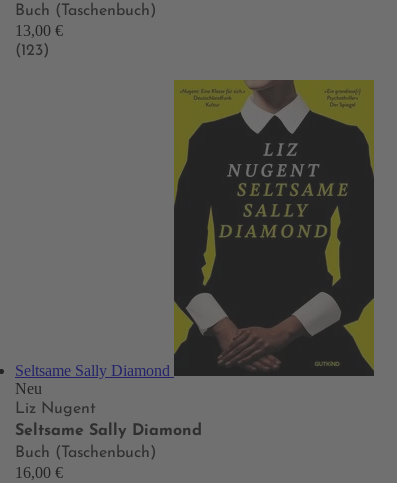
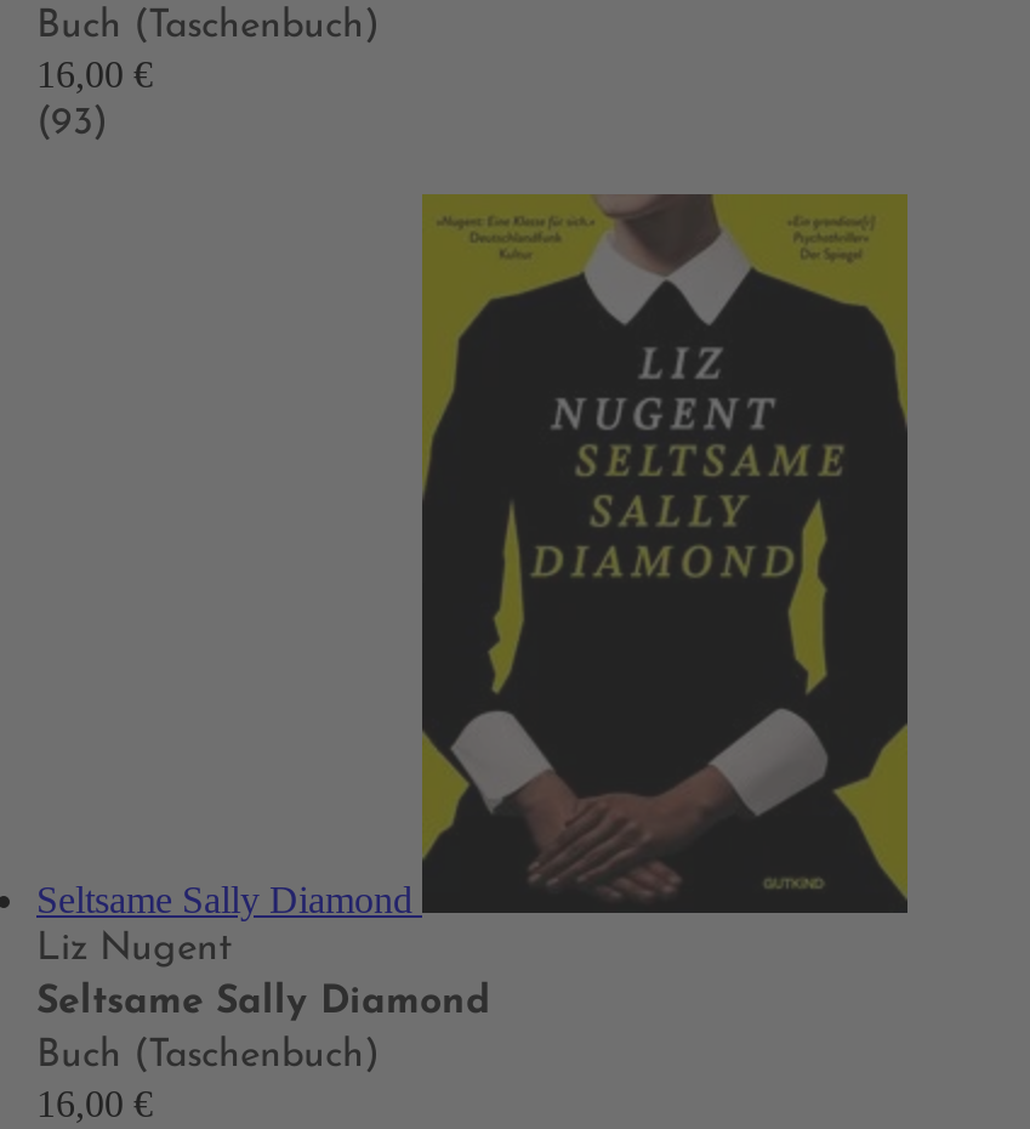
- 13,00 €
+ 16,00 €

- (123)
+ (93)

- Neu
